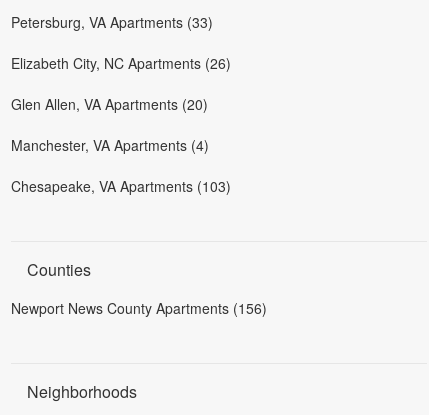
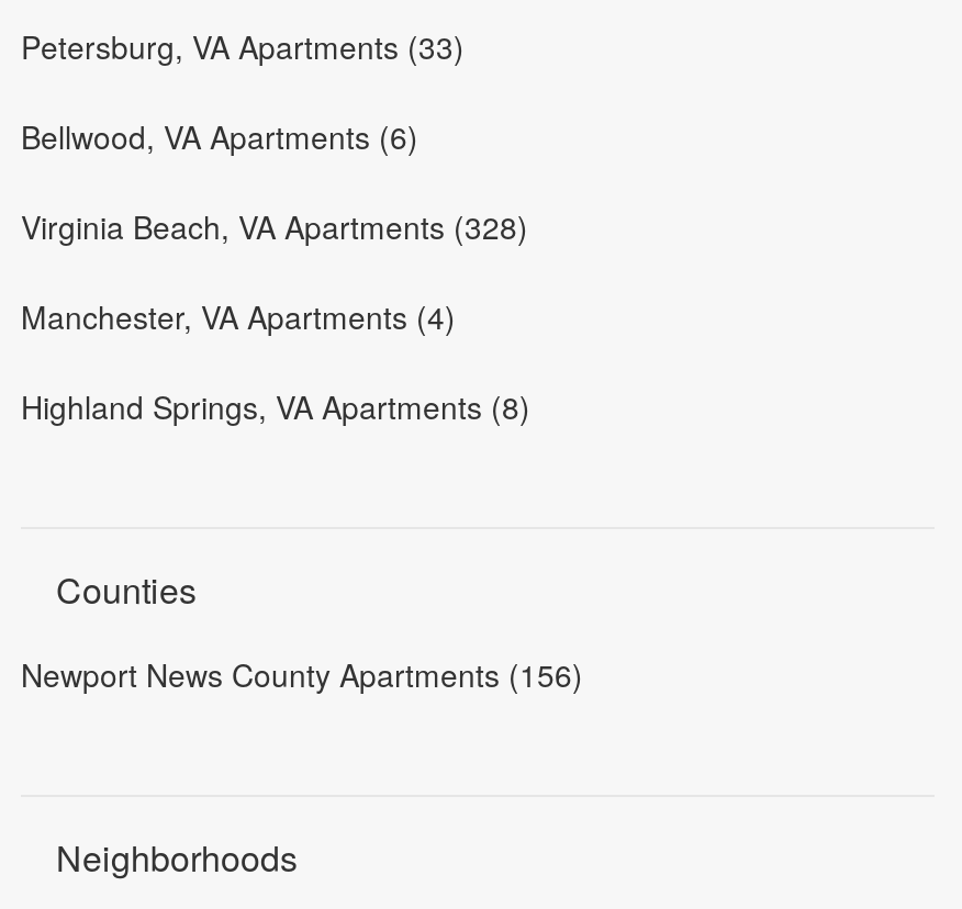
- Elizabeth City, NC Apartments (26)
+ Bellwood, VA Apartments (6)

- Glen Allen, VA Apartments (20)
+ Virginia Beach, VA Apartments (328)

- Chesapeake, VA Apartments (103)
+ Highland Springs, VA Apartments (8)
